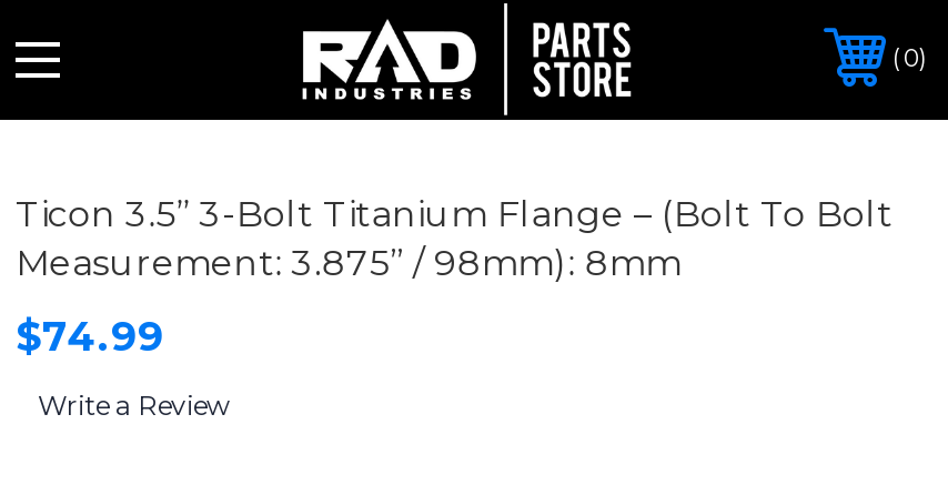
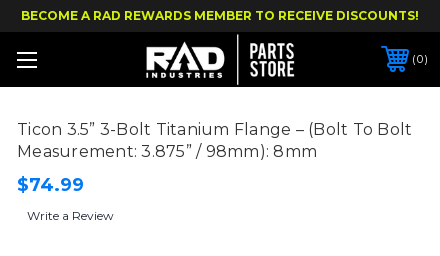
+ BECOME A RAD REWARDS MEMBER TO RECEIVE DISCOUNTS!
